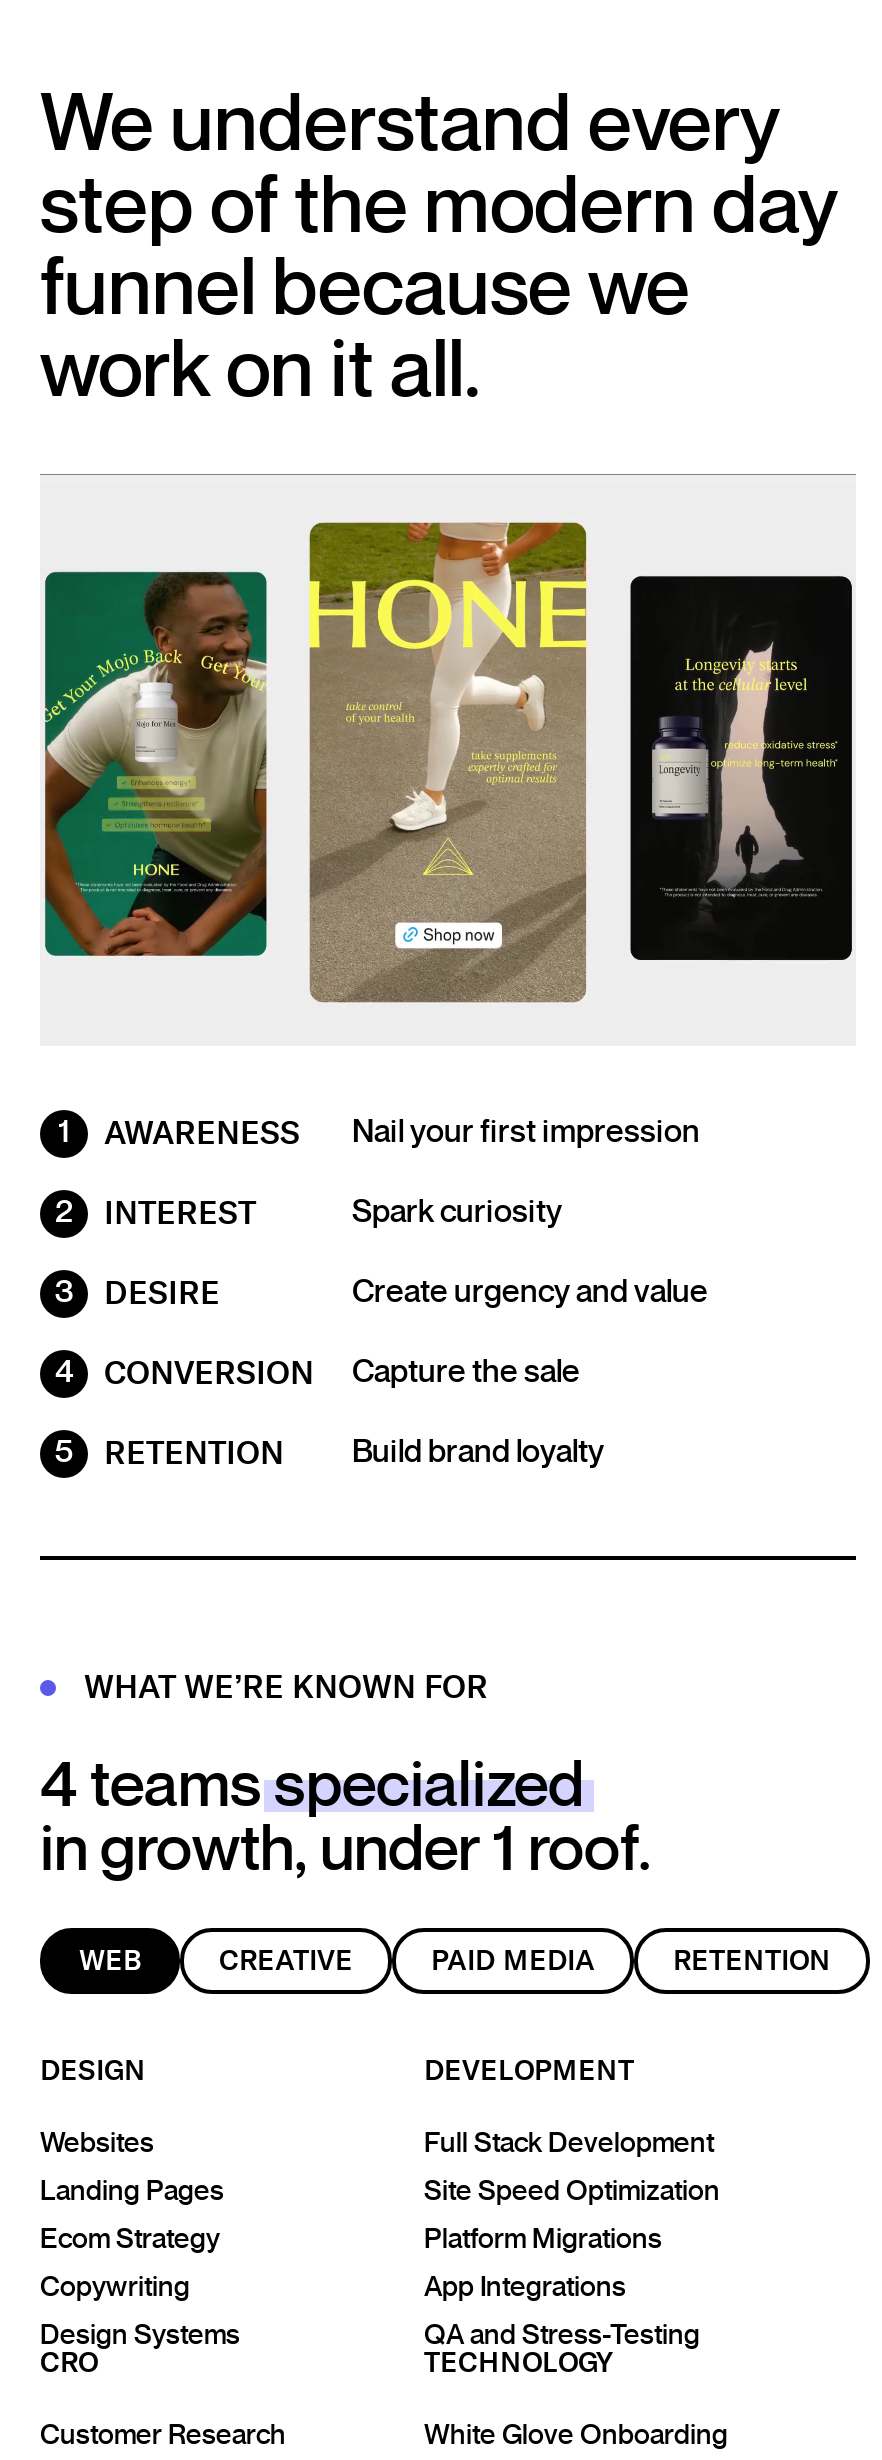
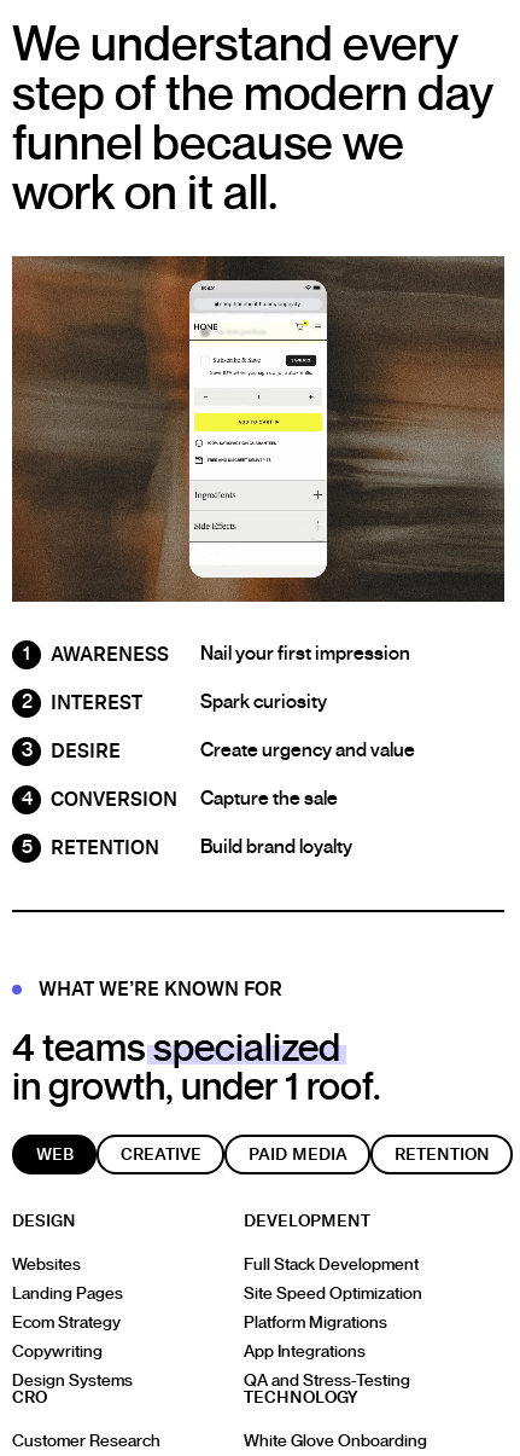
- [image]
+ [image]
